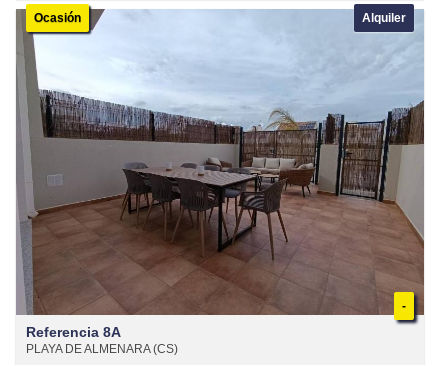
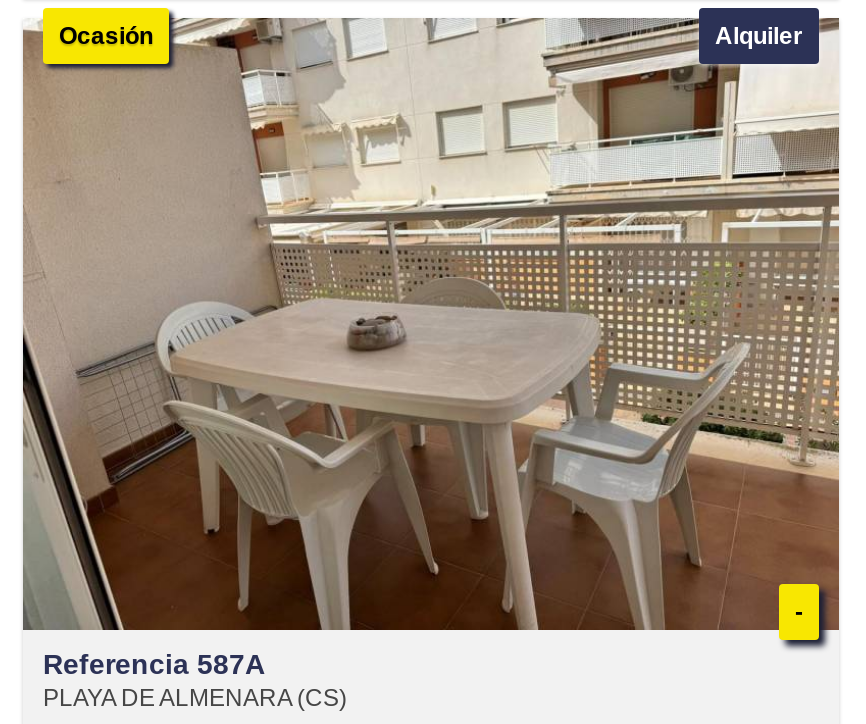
- [image]
- Referencia 8A
+ [image]
+ Referencia 587A
